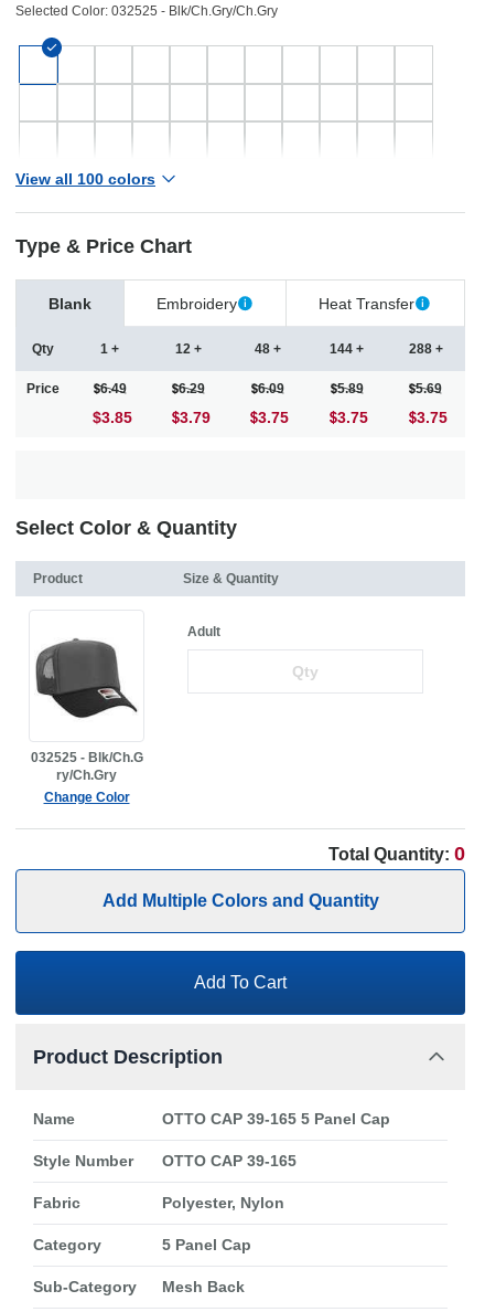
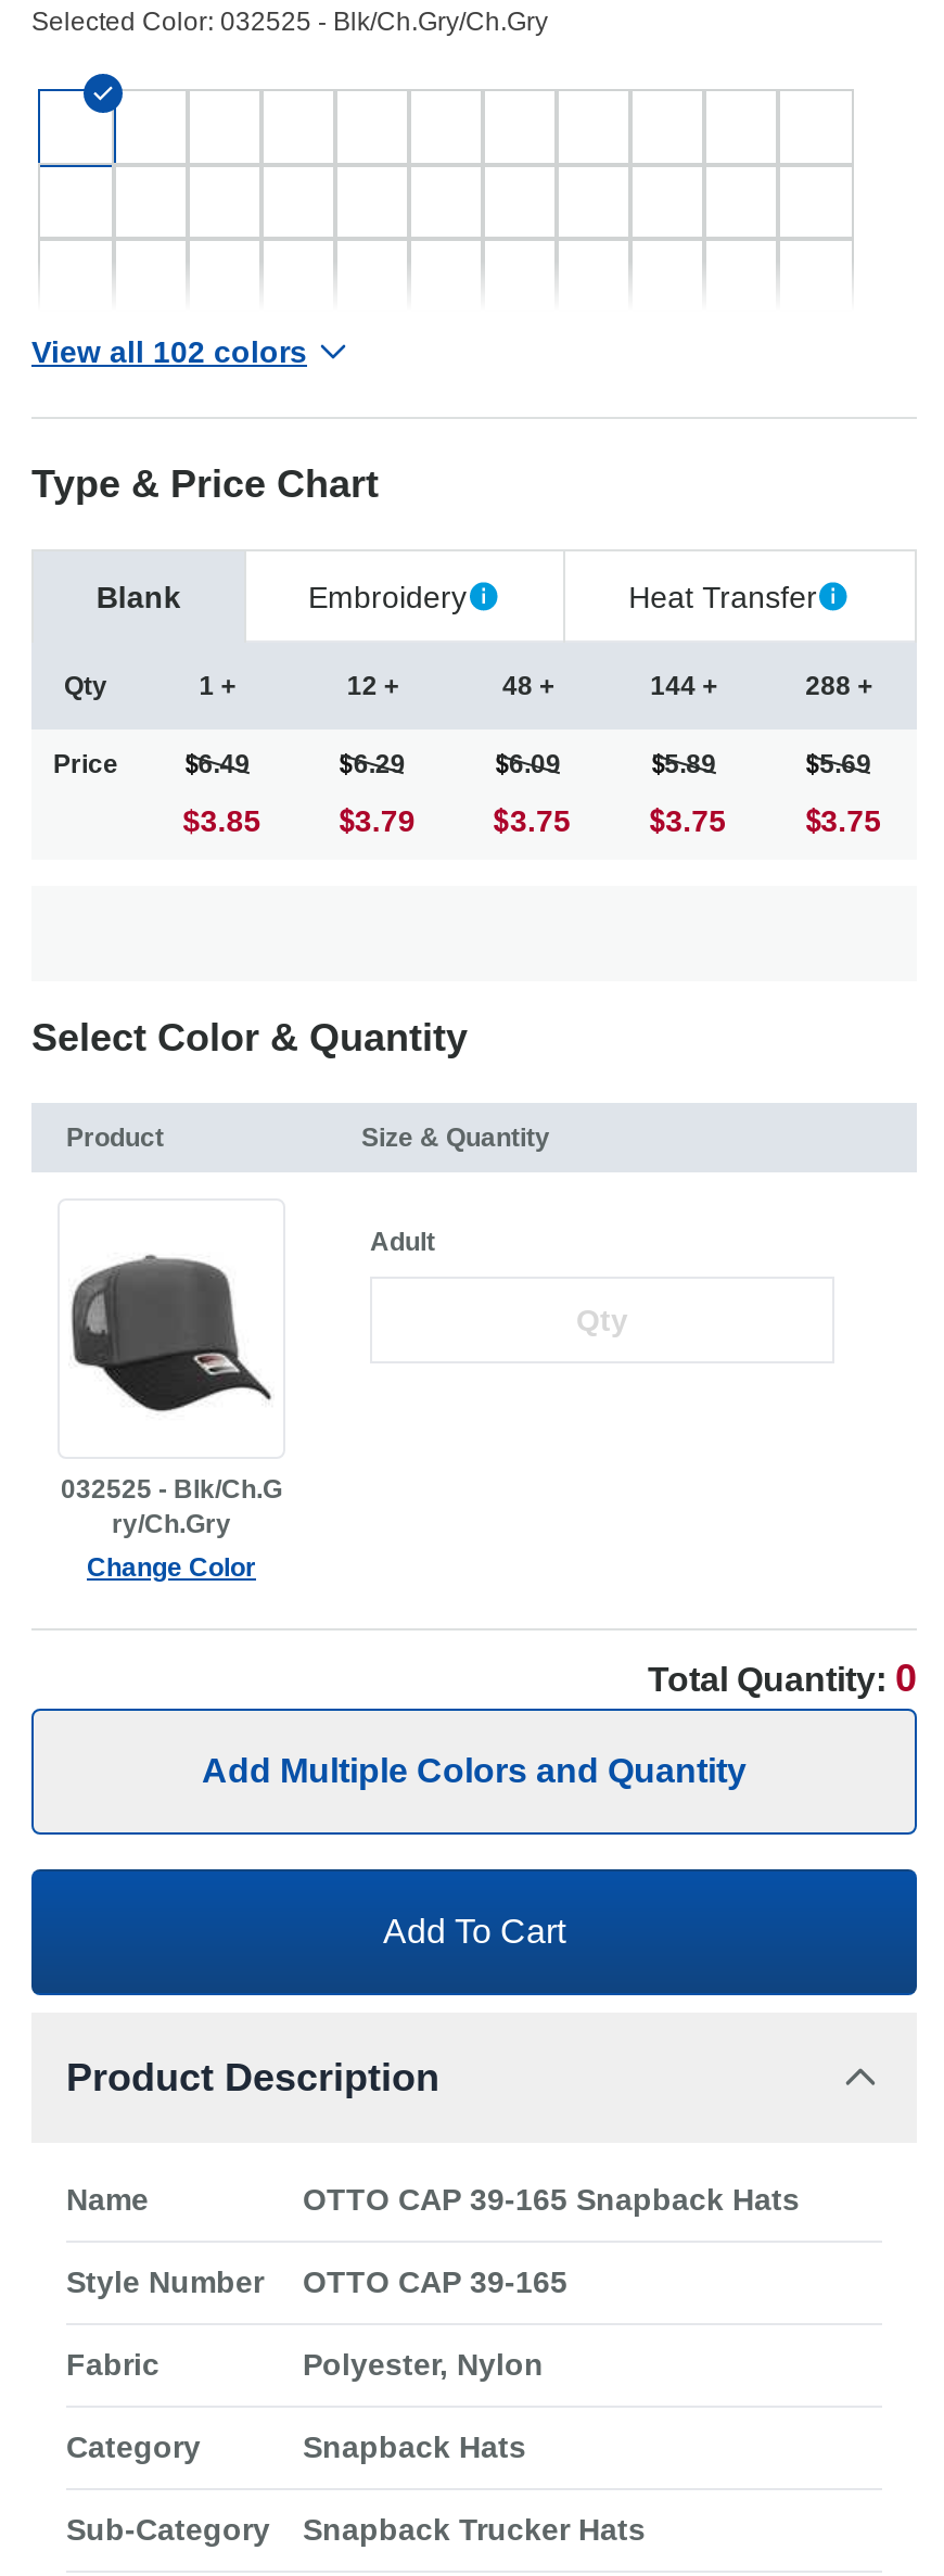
- View all 100 colors
+ View all 102 colors

- OTTO CAP 39-165 5 Panel Cap
+ OTTO CAP 39-165 Snapback Hats

- 5 Panel Cap
+ Snapback Hats

- Mesh Back
+ Snapback Trucker Hats
